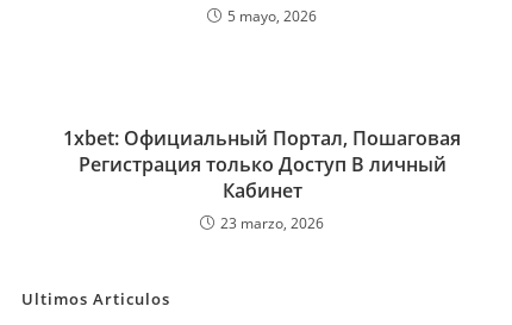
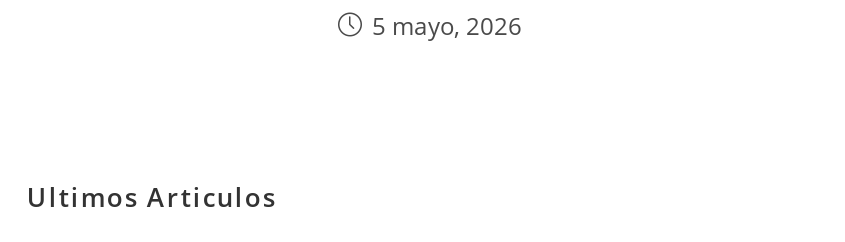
- 1xbet: Официальный Портал, Пошаговая
- Регистрация только Доступ В личный
- Кабинет
- 23 marzo, 2026
